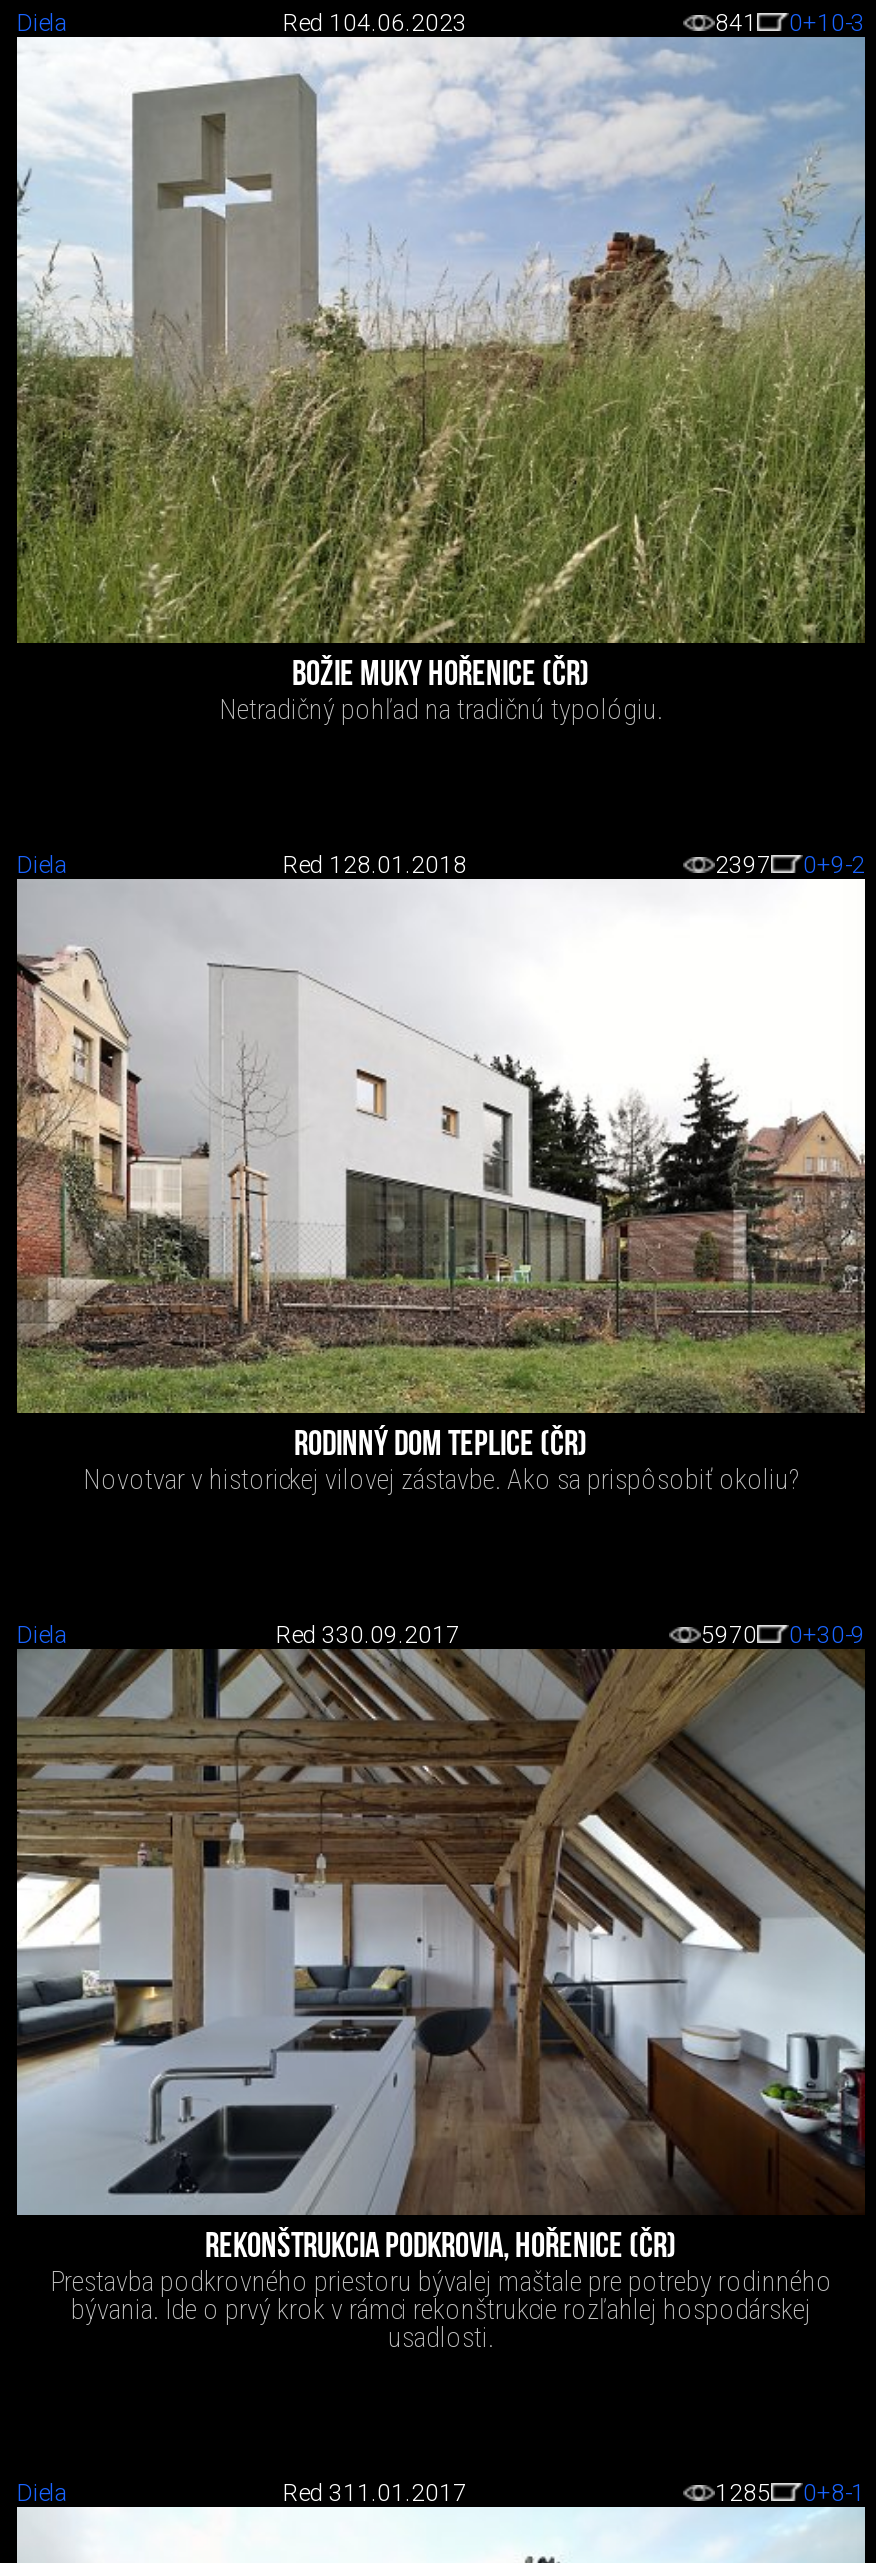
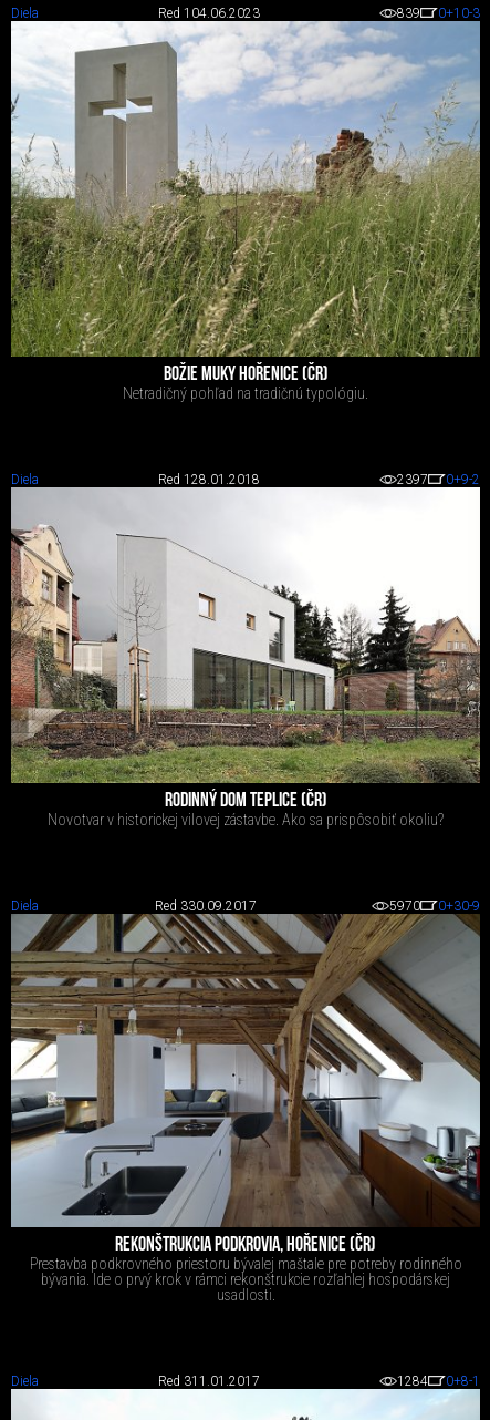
- 841 0+10-3
+ 839 0+10-3

- 1285 0+8-1
+ 1284 0+8-1
